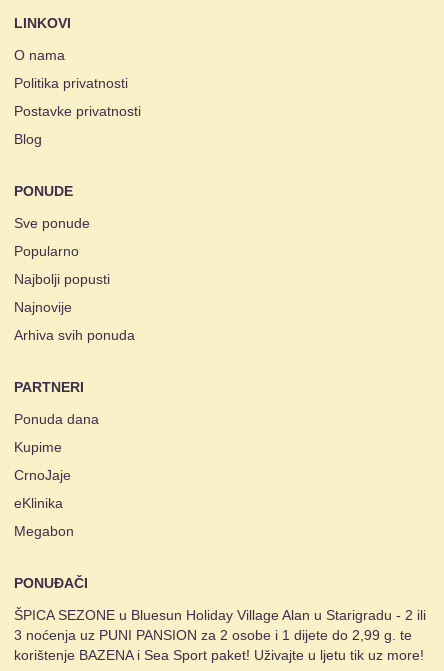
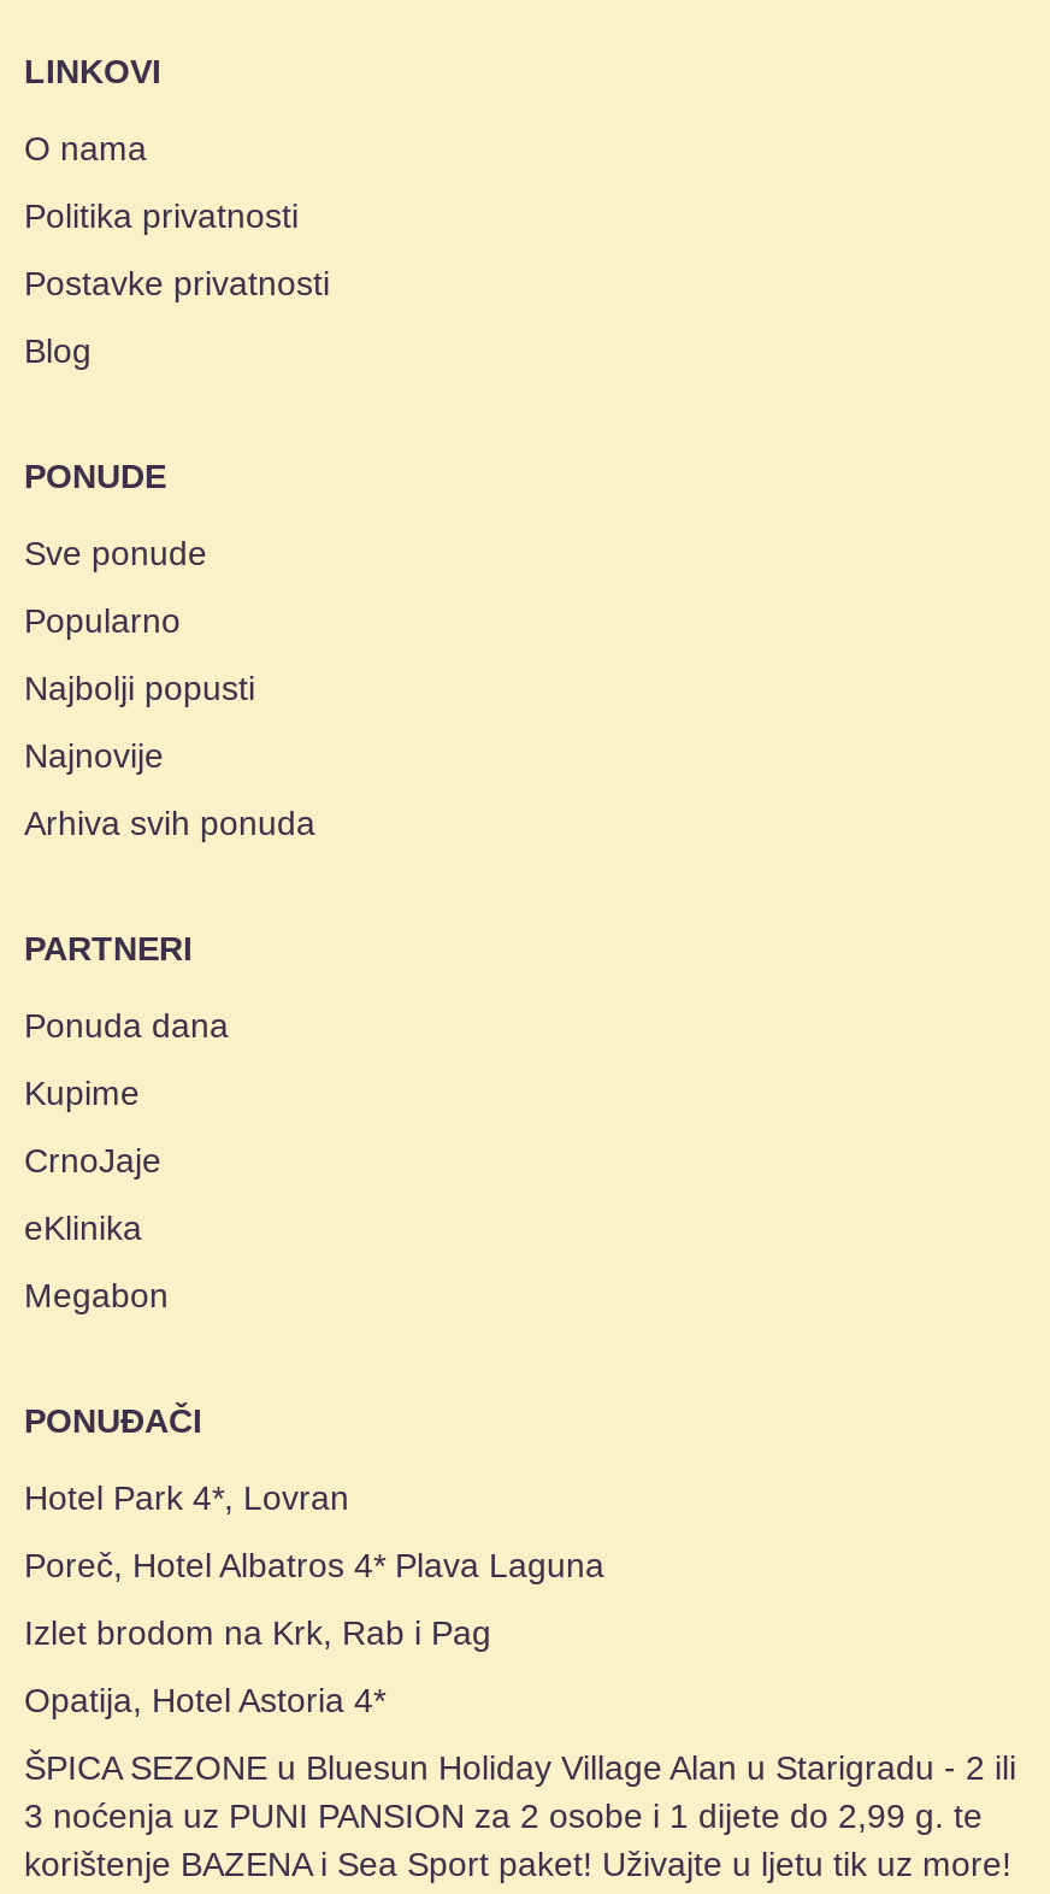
+ Hotel Park 4*, Lovran
+ Poreč, Hotel Albatros 4* Plava Laguna
+ Izlet brodom na Krk, Rab i Pag
+ Opatija, Hotel Astoria 4*
